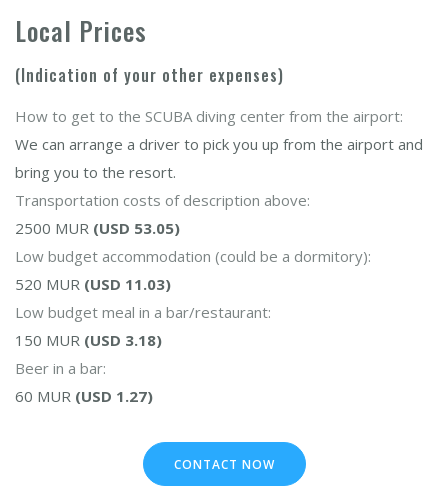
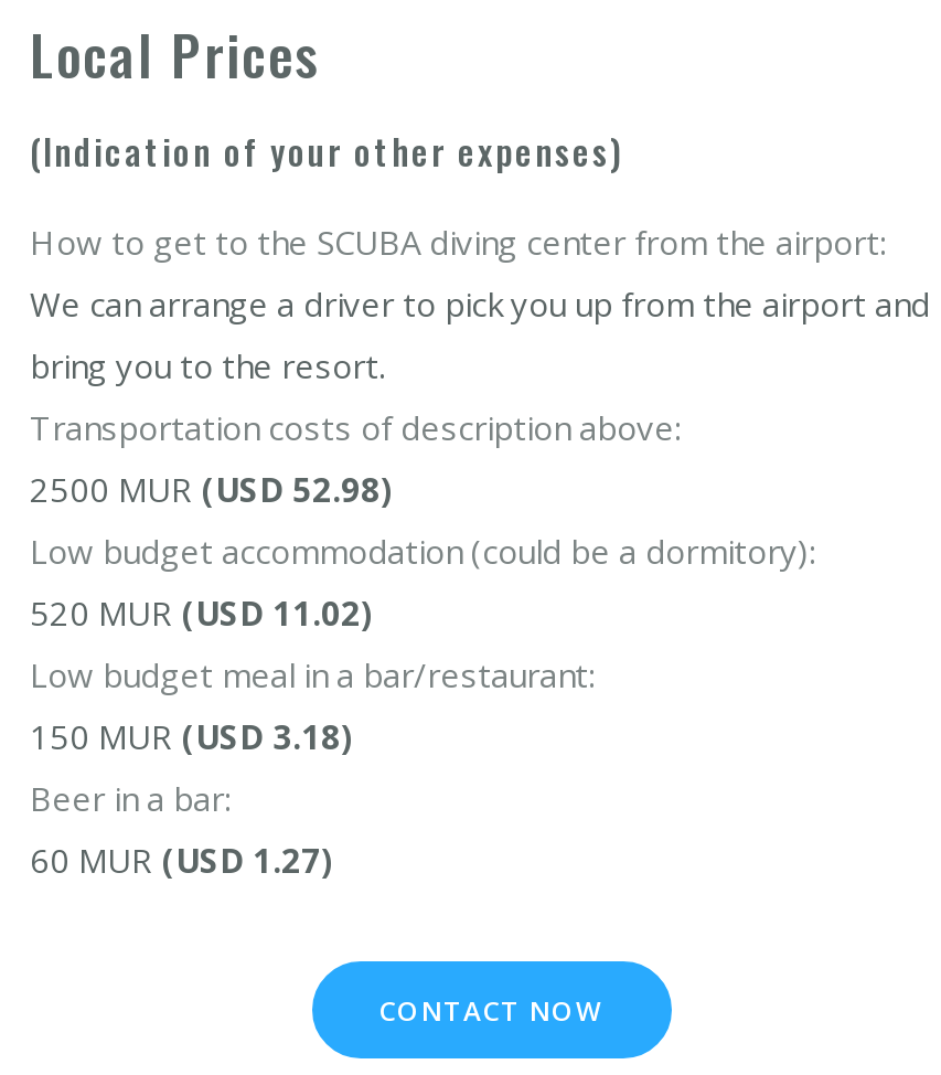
- 2500 MUR (USD 53.05)
+ 2500 MUR (USD 52.98)

- 520 MUR (USD 11.03)
+ 520 MUR (USD 11.02)
